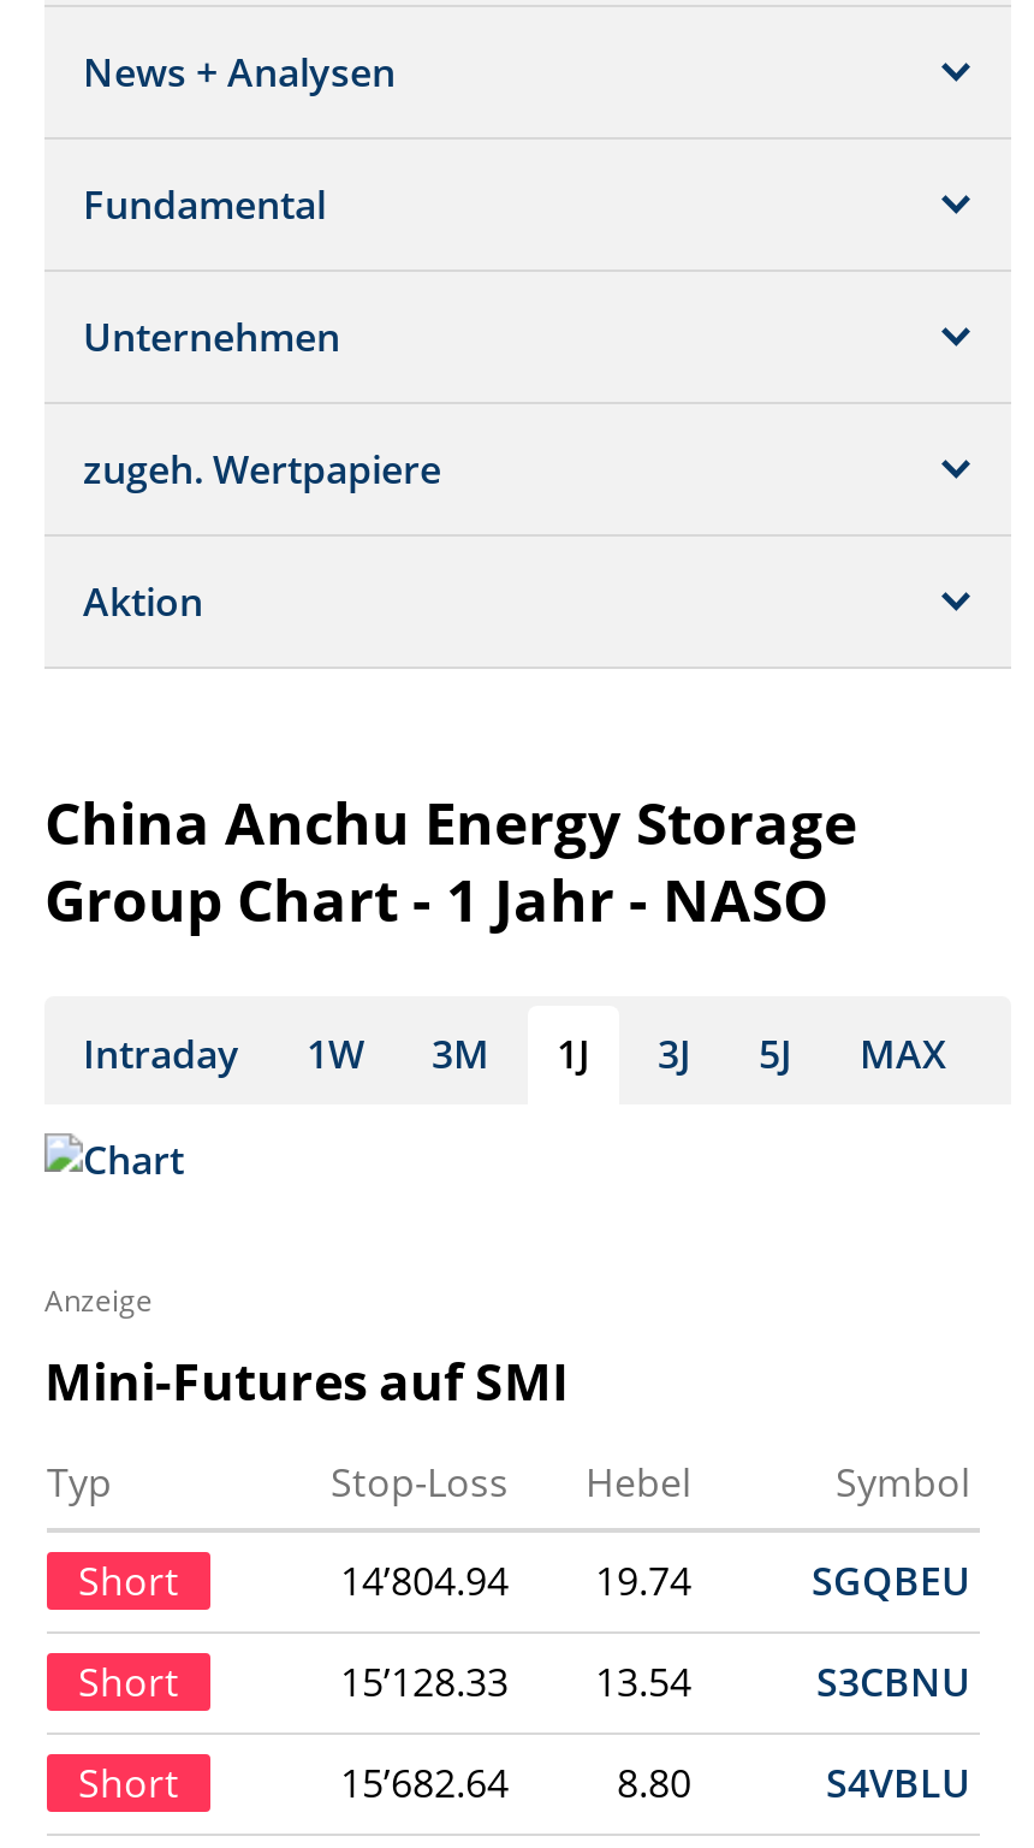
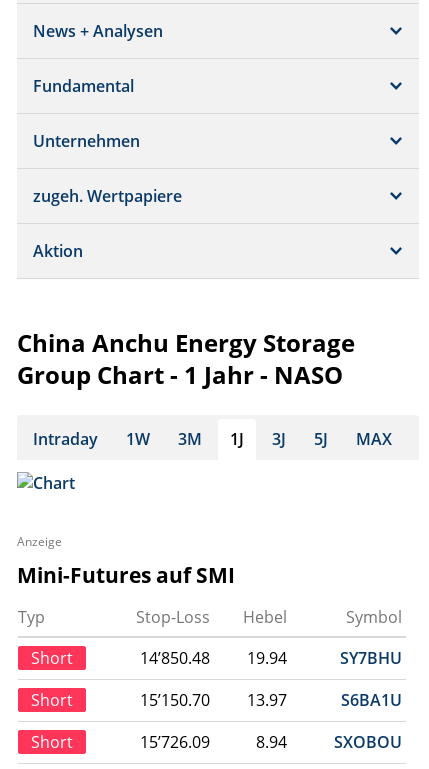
- 14’804.94
- 19.74
- SGQBEU
+ 14’850.48
+ 19.94
+ SY7BHU

- 15’128.33
- 13.54
- S3CBNU
+ 15’150.70
+ 13.97
+ S6BA1U

- 15’682.64
- 8.80
- S4VBLU
+ 15’726.09
+ 8.94
+ SXOBOU
